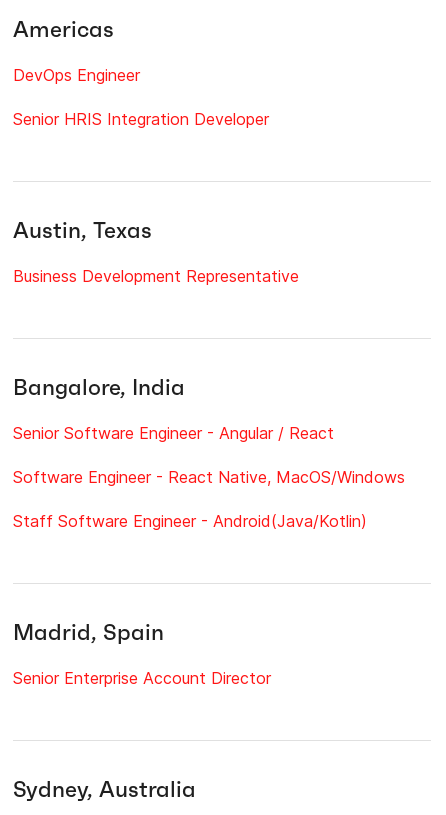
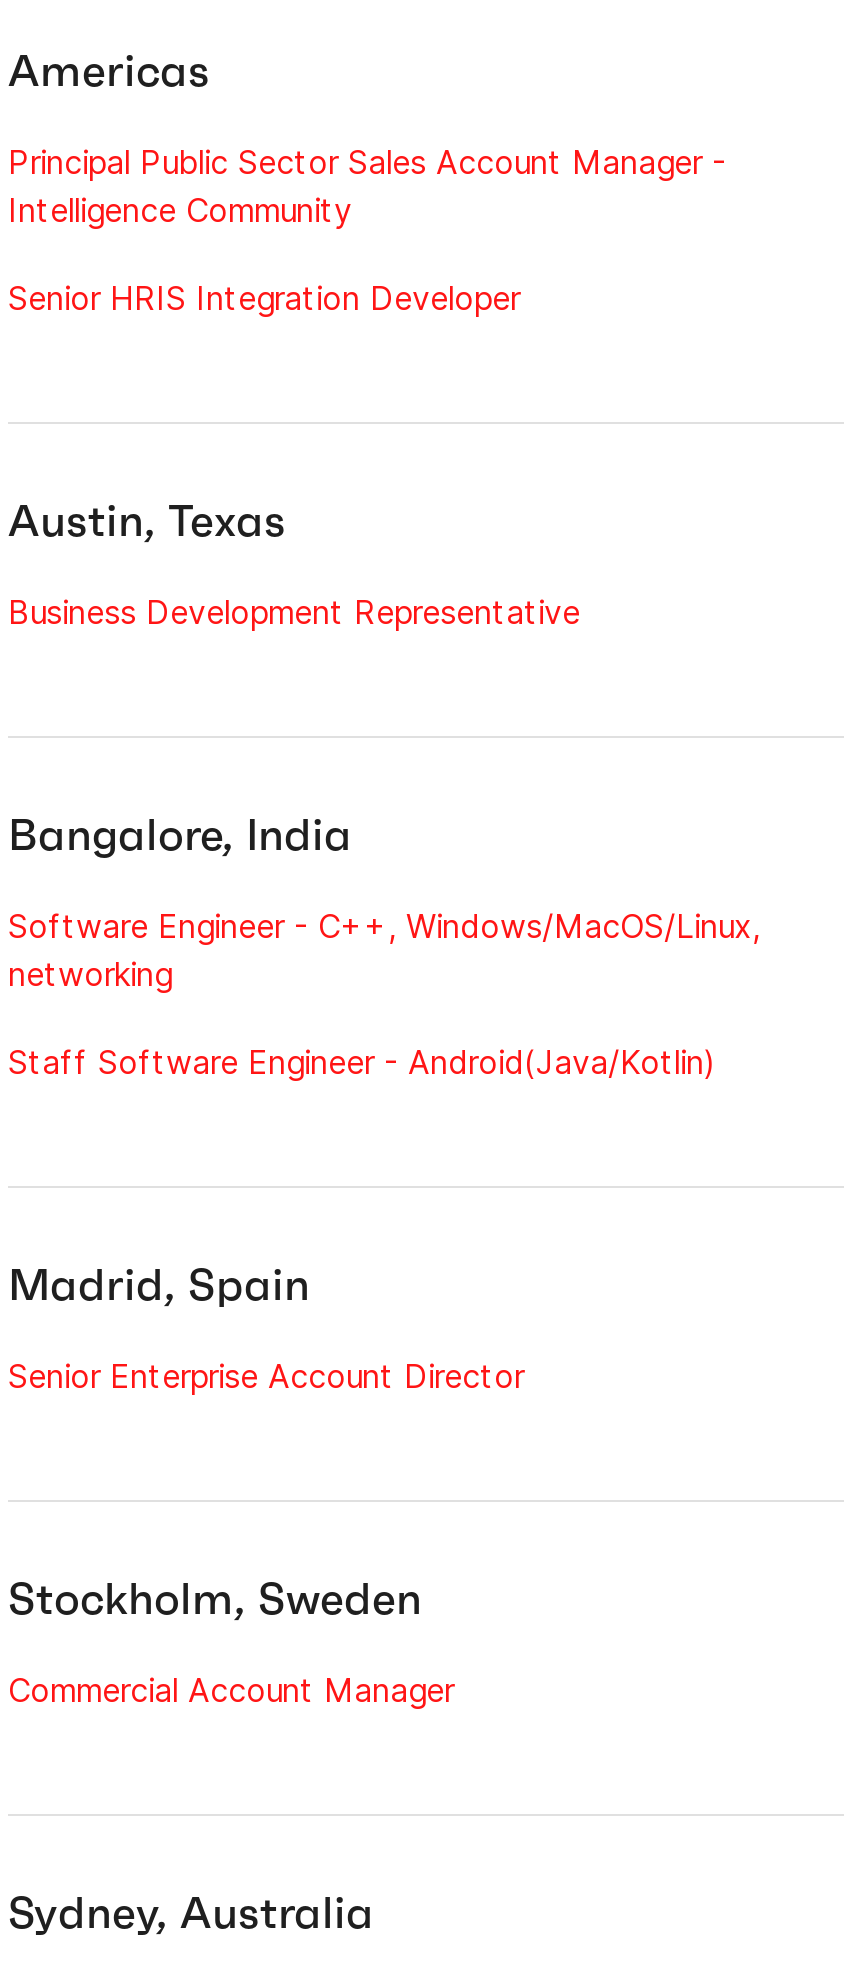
- DevOps Engineer
+ Principal Public Sector Sales Account Manager -
+ Intelligence Community

- Senior Software Engineer - Angular / React
- Software Engineer - React Native, MacOS/Windows
+ Software Engineer - C++, Windows/MacOS/Linux,
+ networking

+ Stockholm, Sweden
+ Commercial Account Manager
